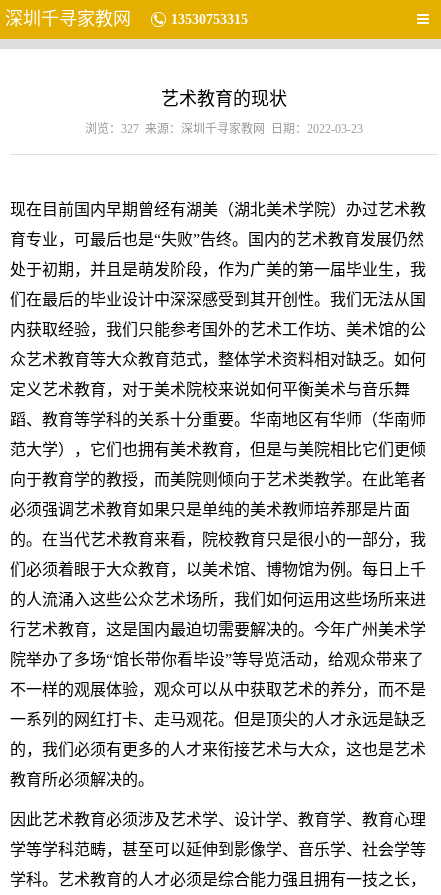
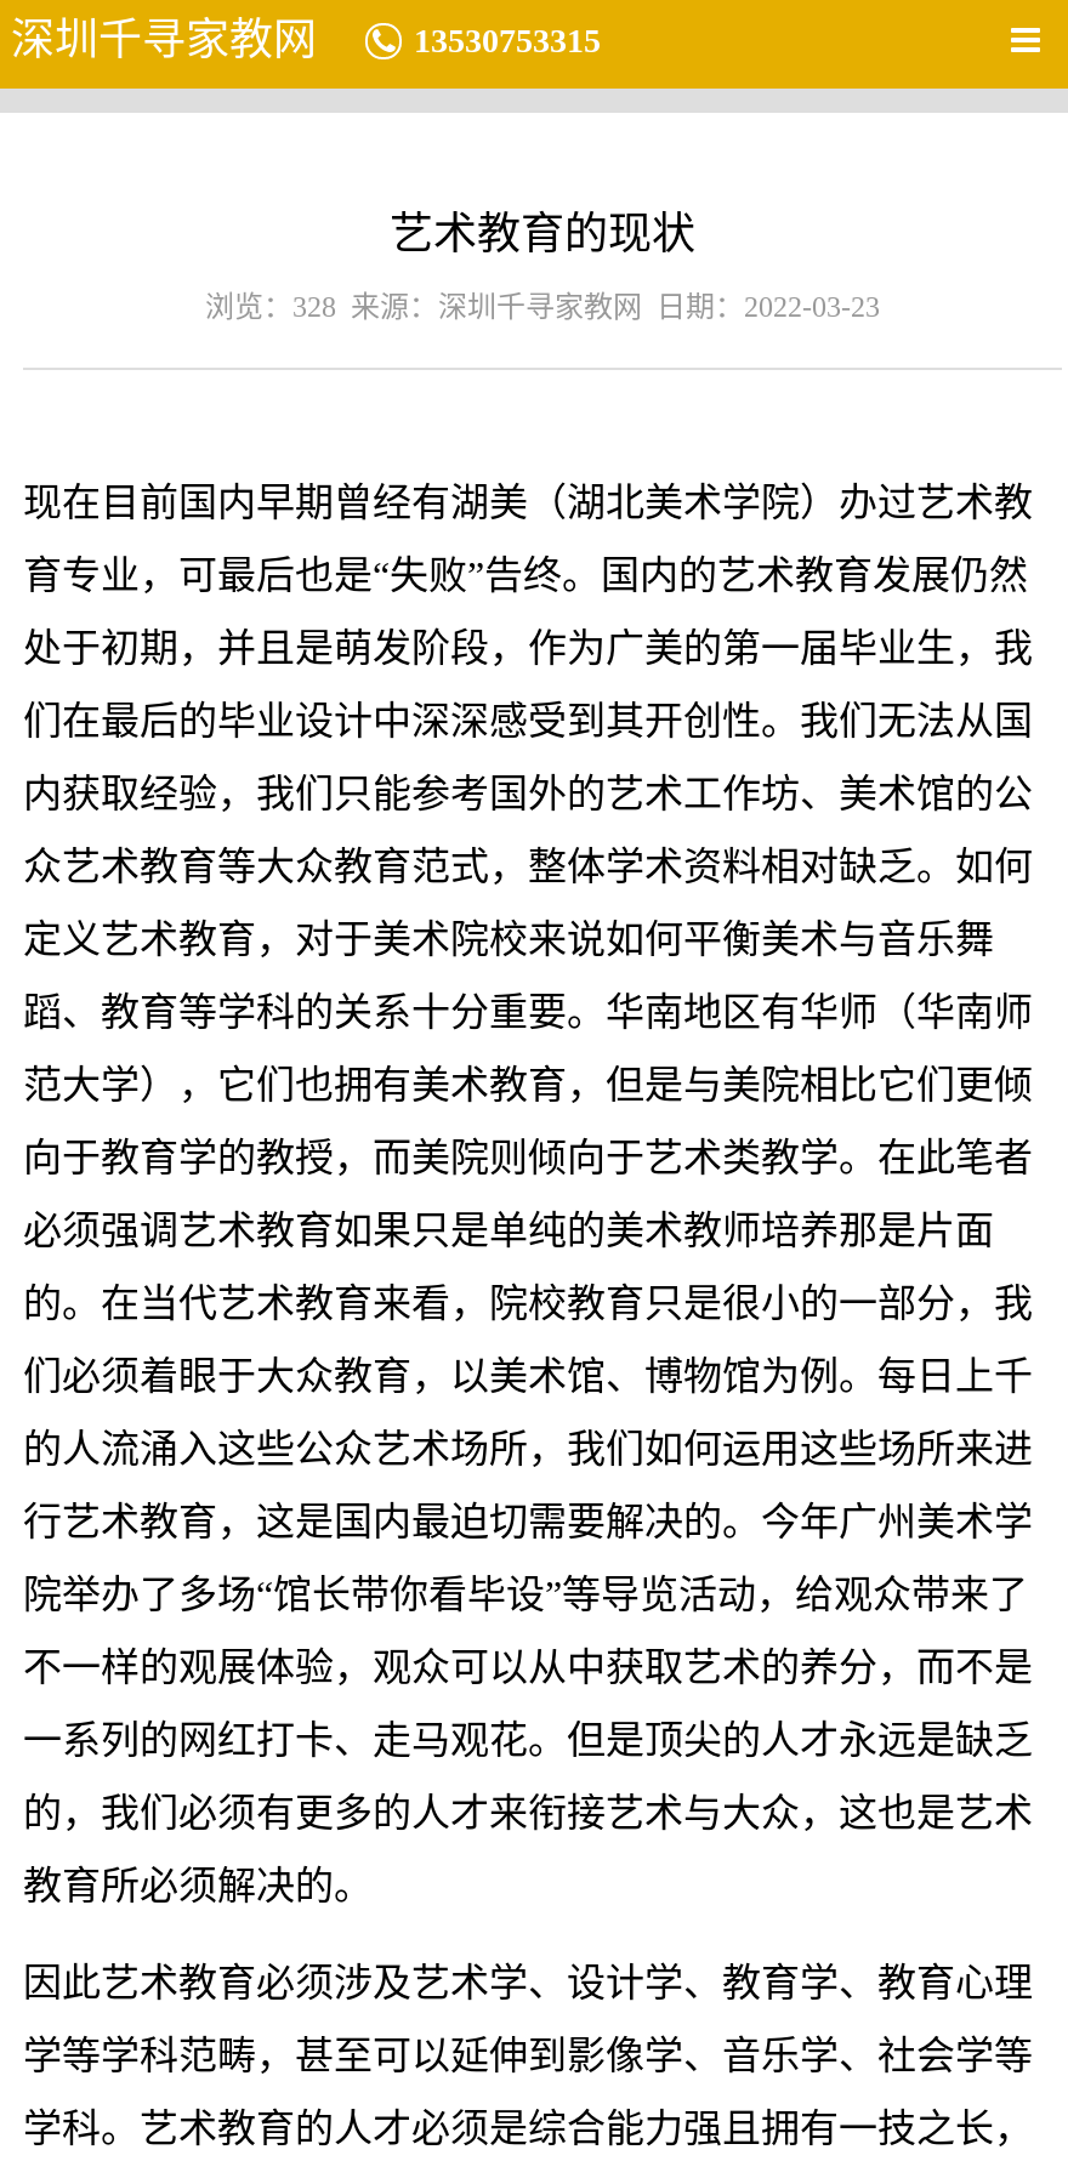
- 浏览：327 来源：深圳千寻家教网 日期：2022-03-23
+ 浏览：328 来源：深圳千寻家教网 日期：2022-03-23
